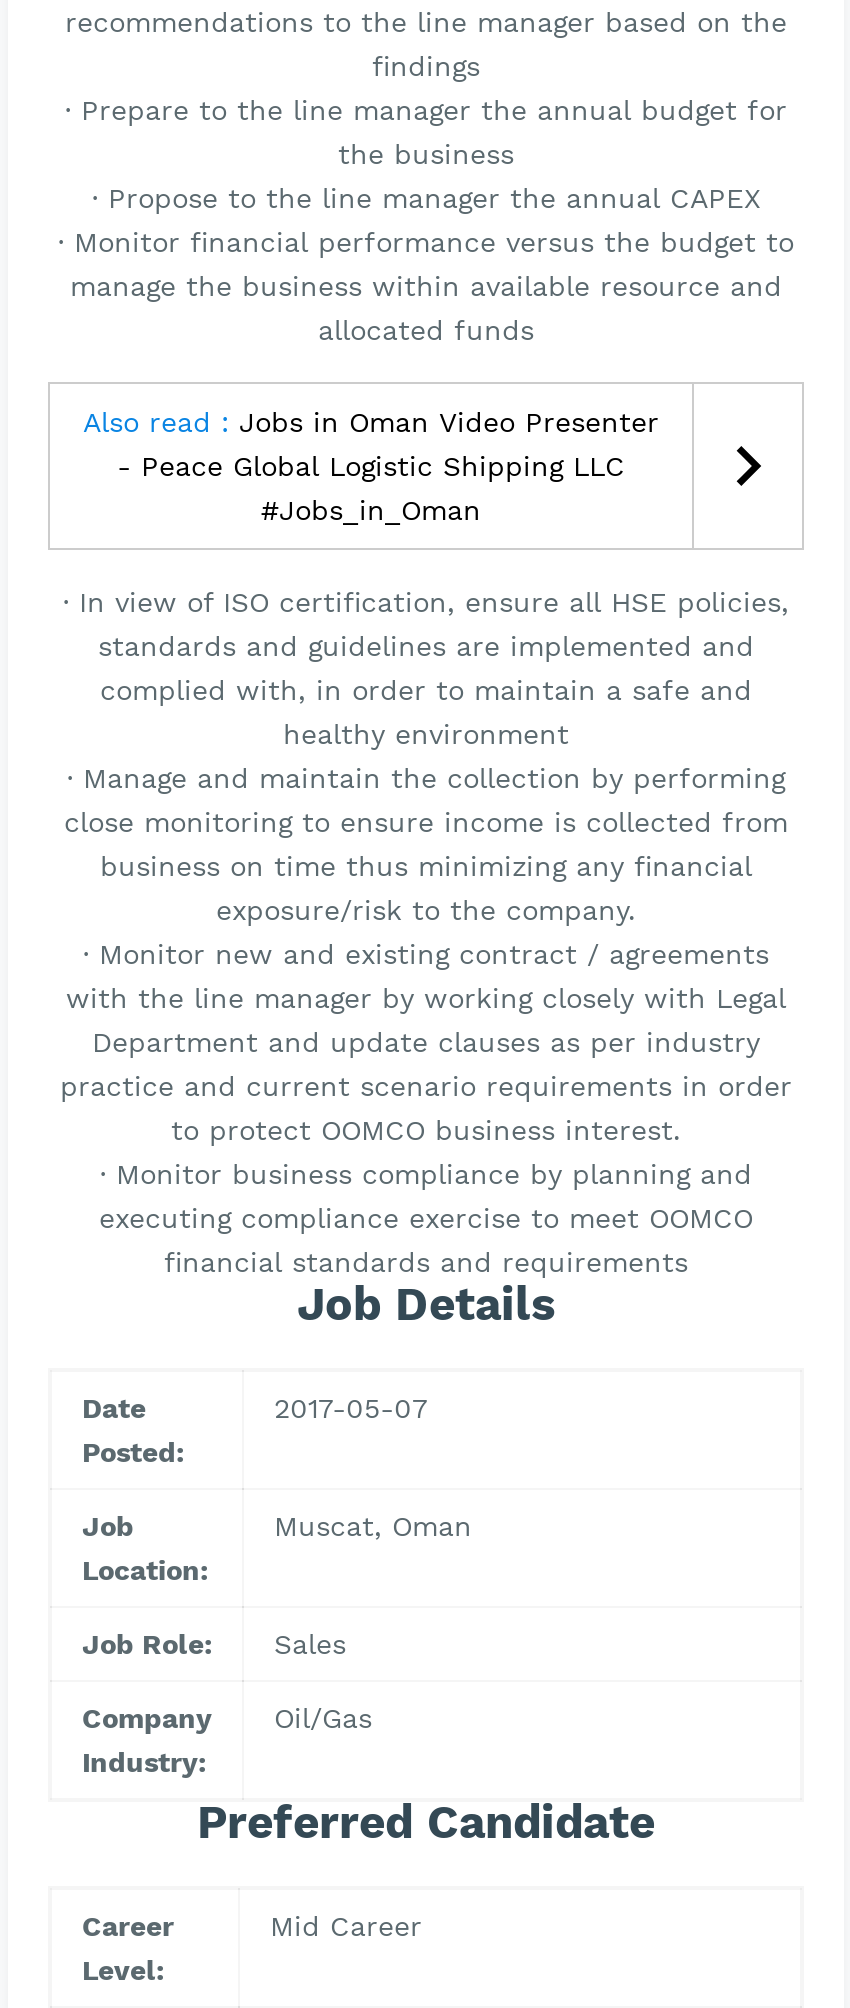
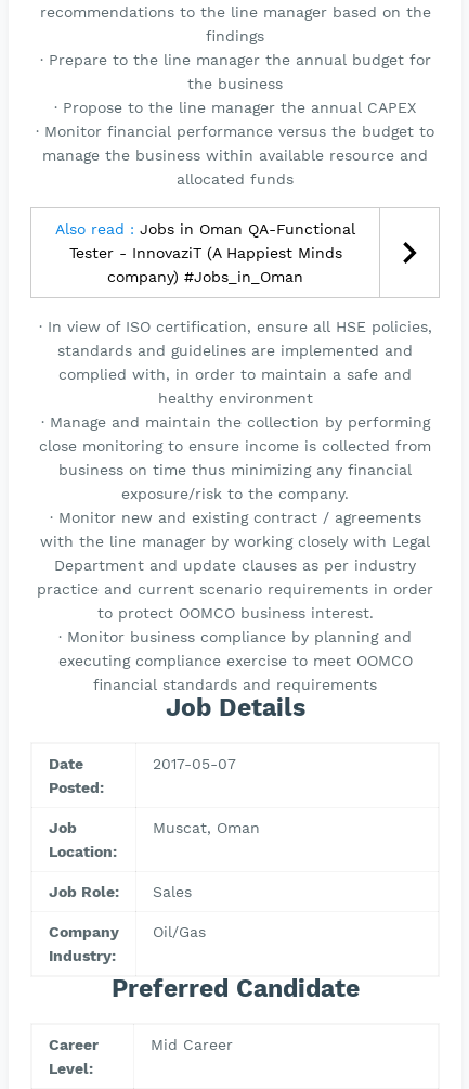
- Also read : Jobs in Oman Video Presenter
- - Peace Global Logistic Shipping LLC
- #Jobs_in_Oman
+ Also read : Jobs in Oman QA-Functional
+ Tester - InnovaziT (A Happiest Minds
+ company) #Jobs_in_Oman
